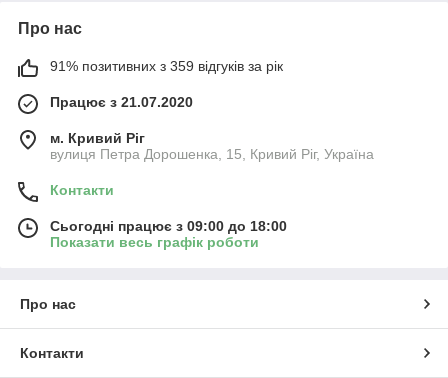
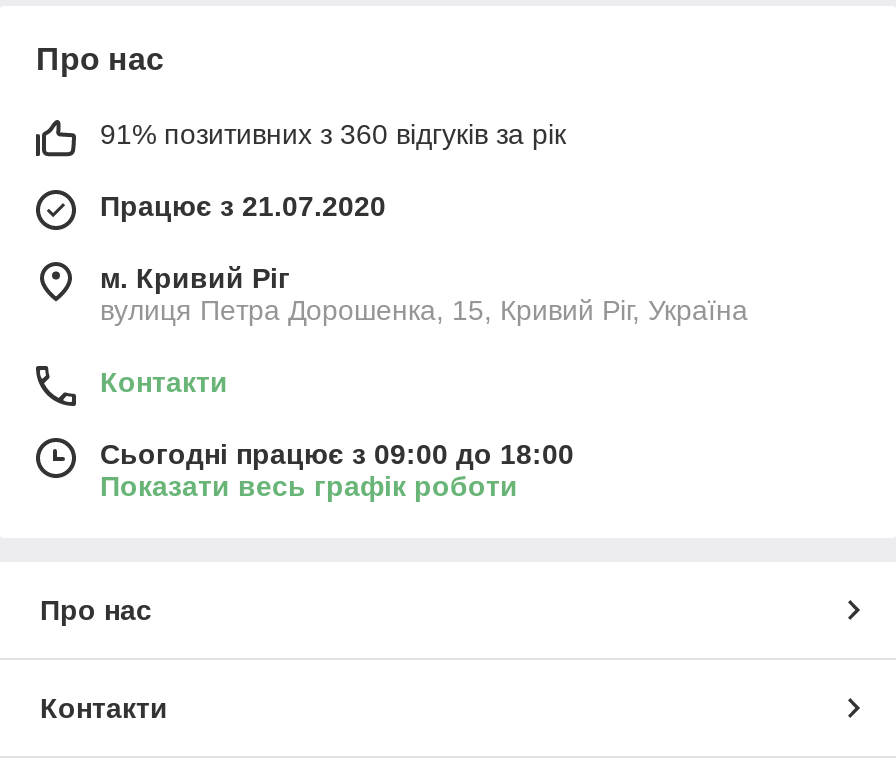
- 91% позитивних з 359 відгуків за рік
+ 91% позитивних з 360 відгуків за рік
